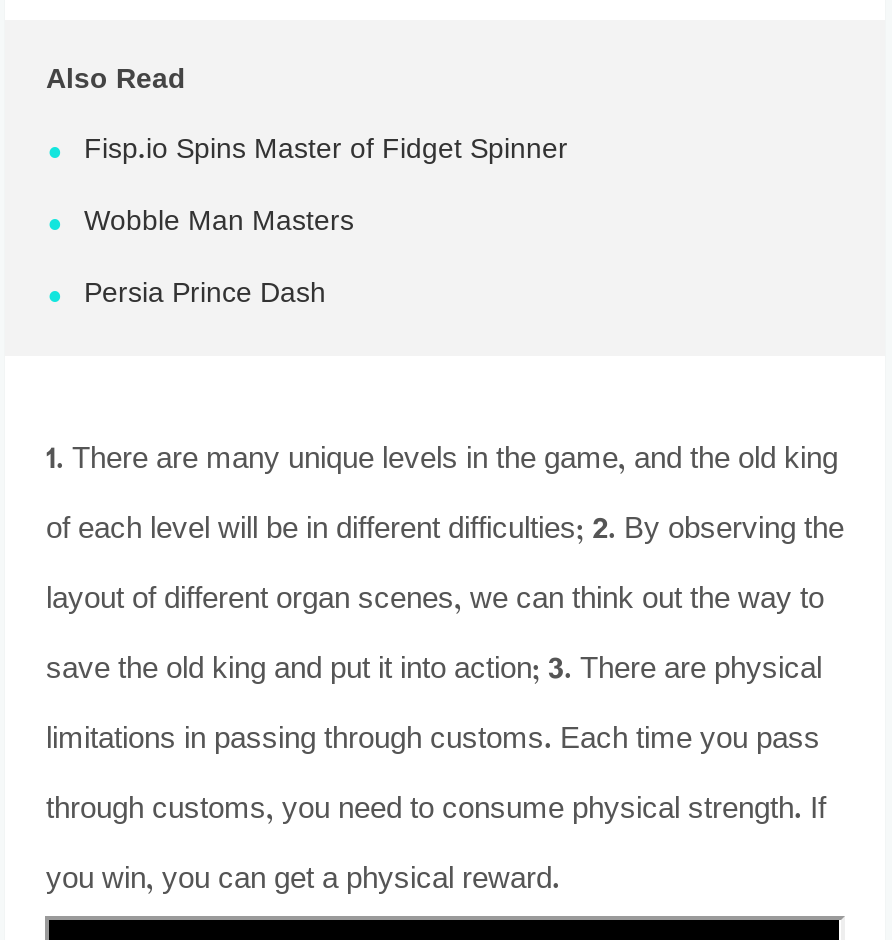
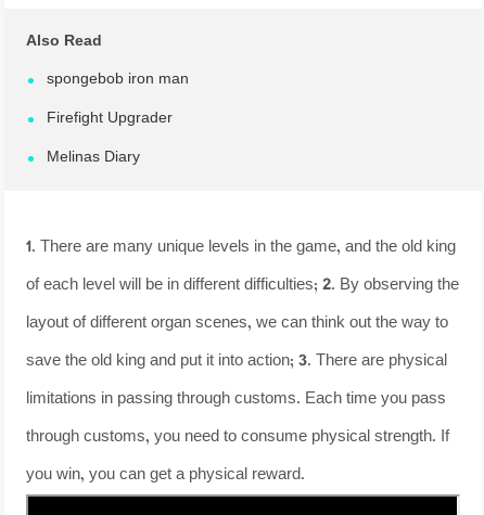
- Fisp.io Spins Master of Fidget Spinner
+ spongebob iron man

- Wobble Man Masters
+ Firefight Upgrader

- Persia Prince Dash
+ Melinas Diary
